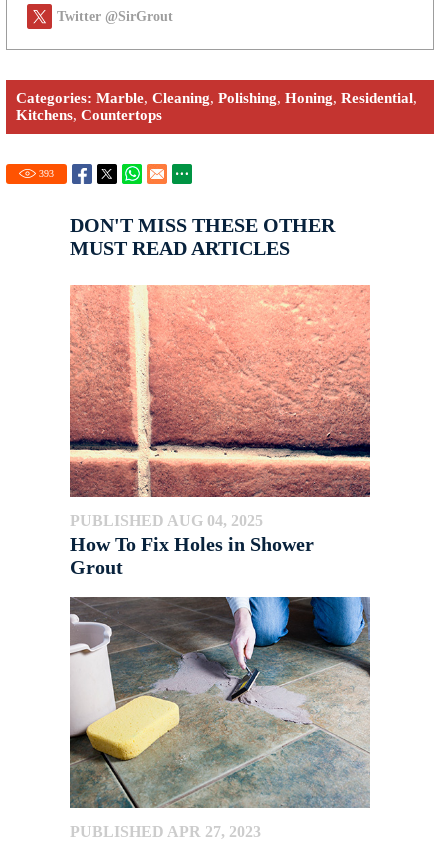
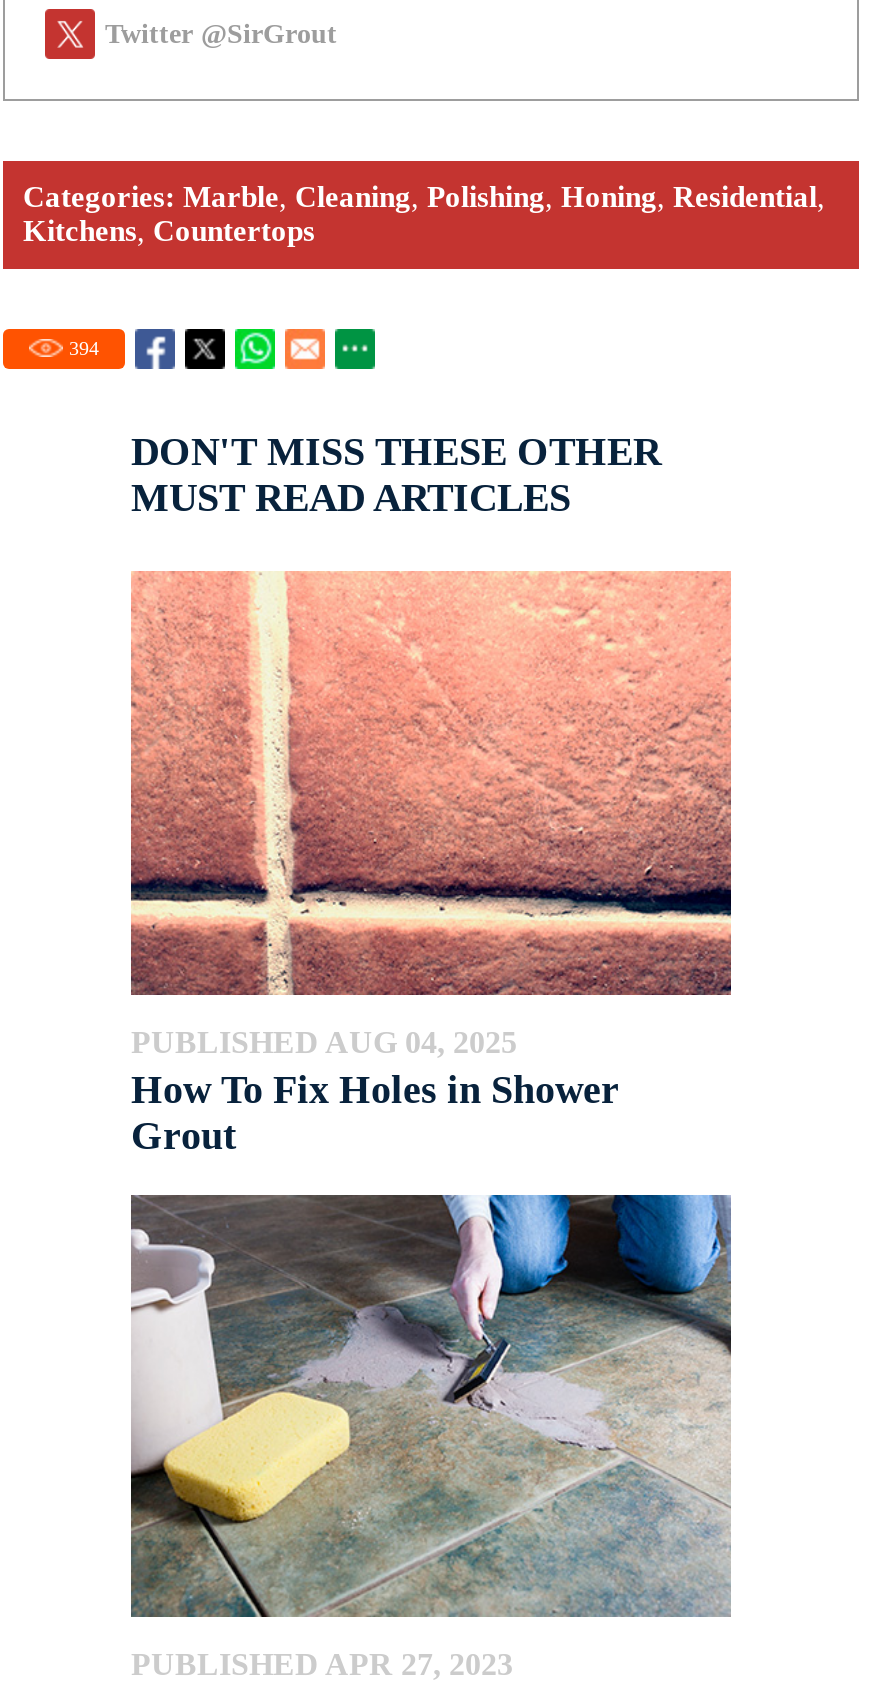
- 393
+ 394
